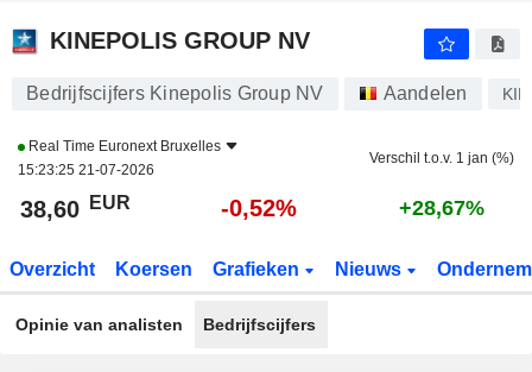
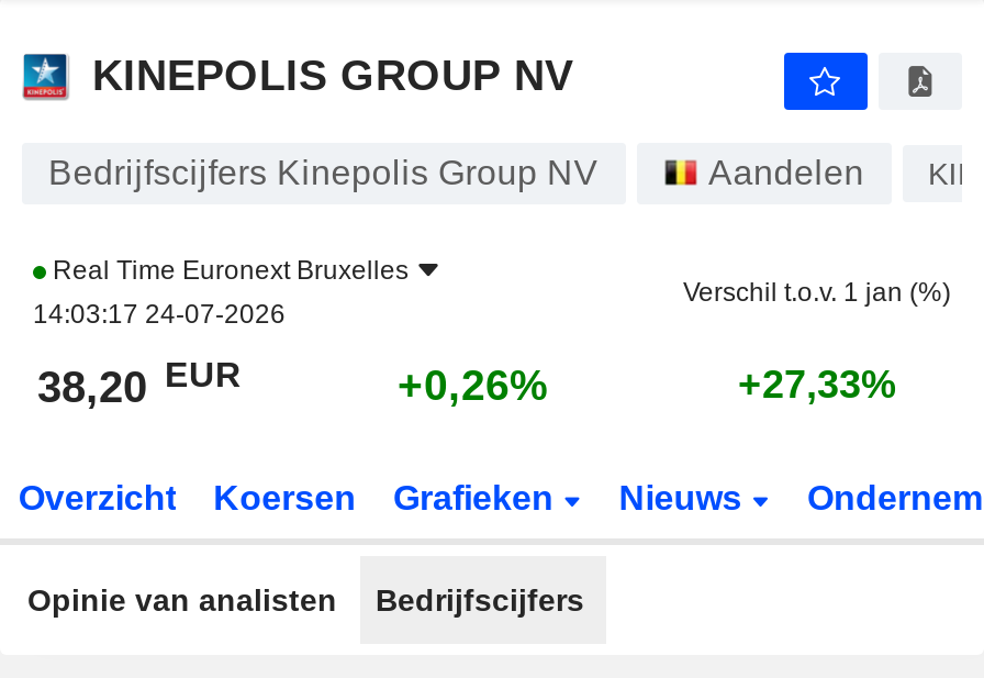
- 15:23:25 21-07-2026
+ 14:03:17 24-07-2026

- 38,60 EUR
+ 38,20 EUR

- -0,52%
+ +0,26%

- +28,67%
+ +27,33%
